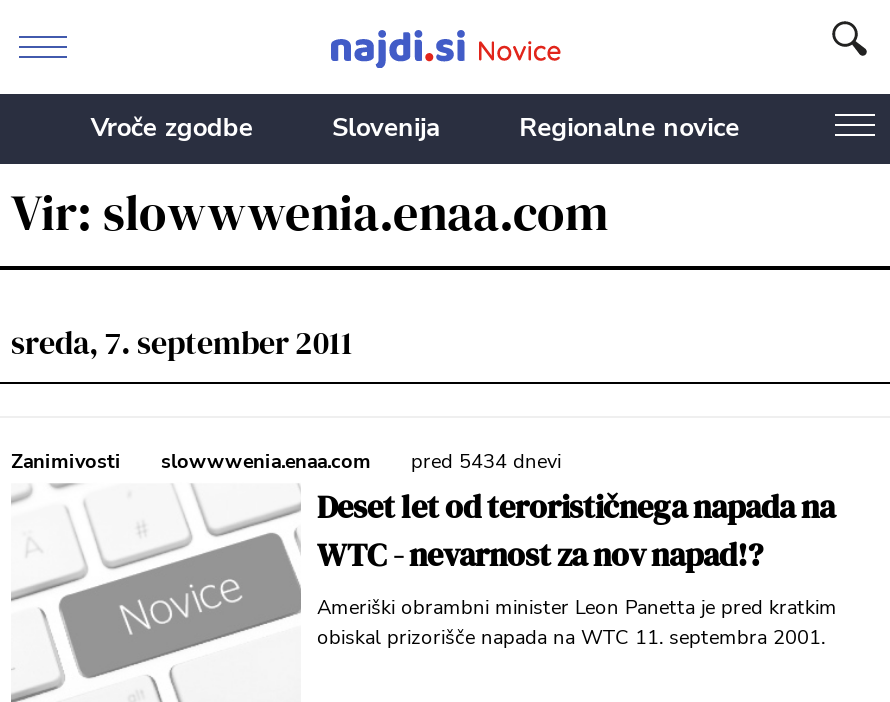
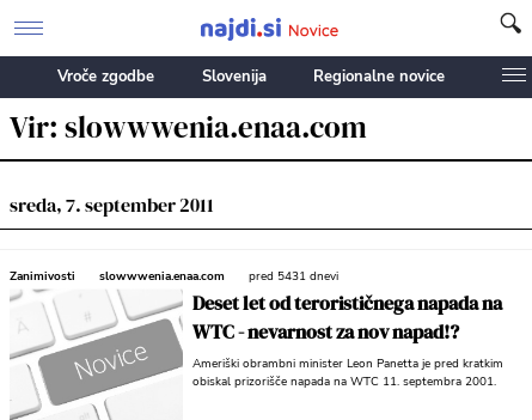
- Zanimivosti slowwwenia.enaa.com pred 5434 dnevi
+ Zanimivosti slowwwenia.enaa.com pred 5431 dnevi
